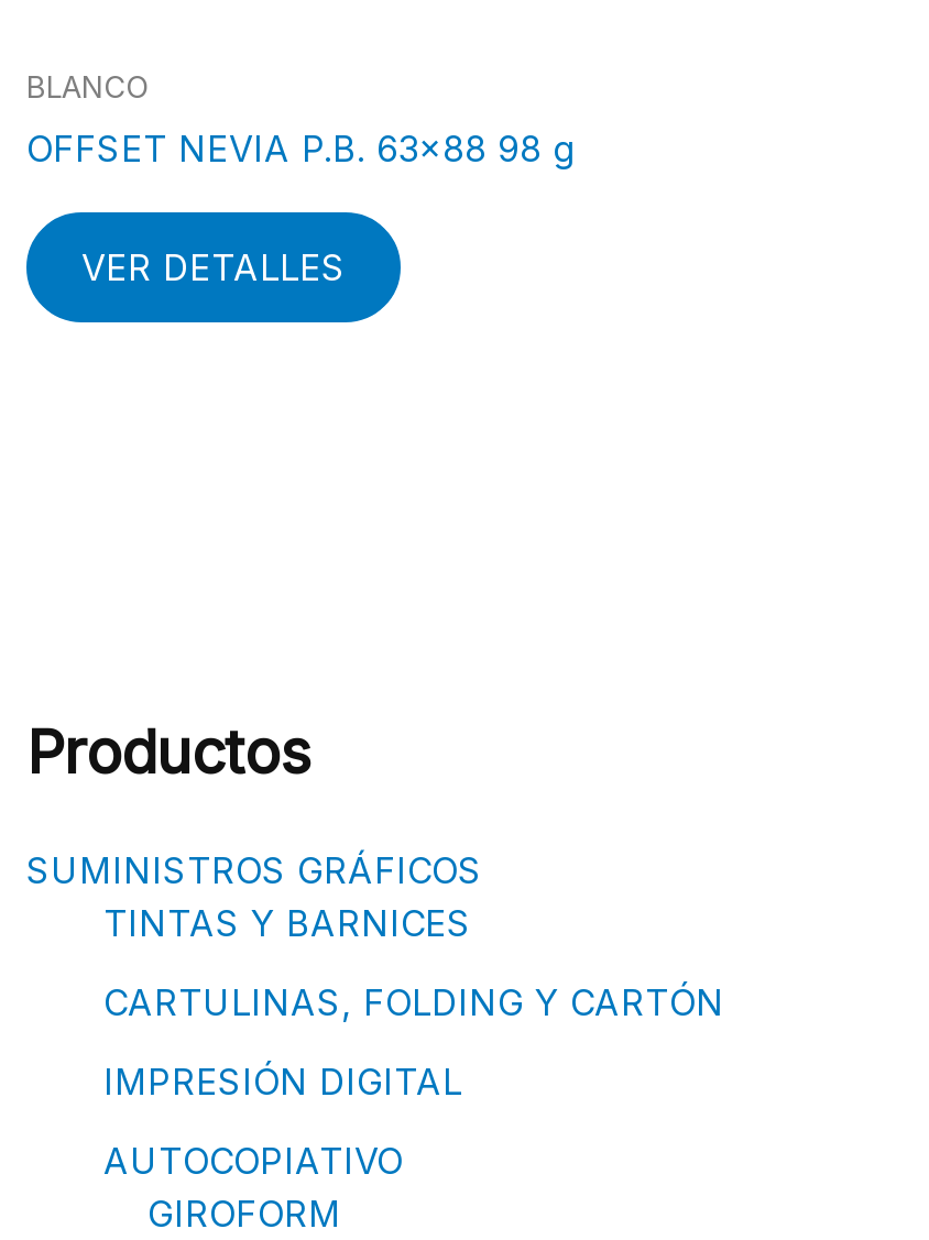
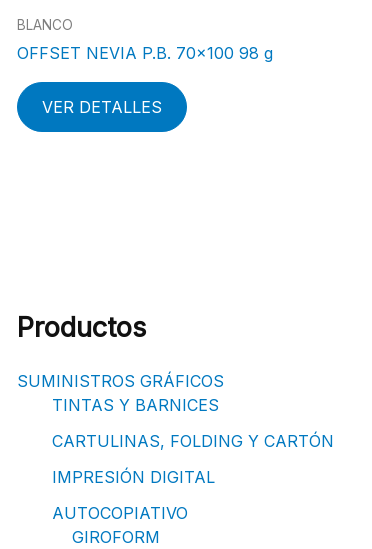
- OFFSET NEVIA P.B. 63×88 98 g
+ OFFSET NEVIA P.B. 70×100 98 g
